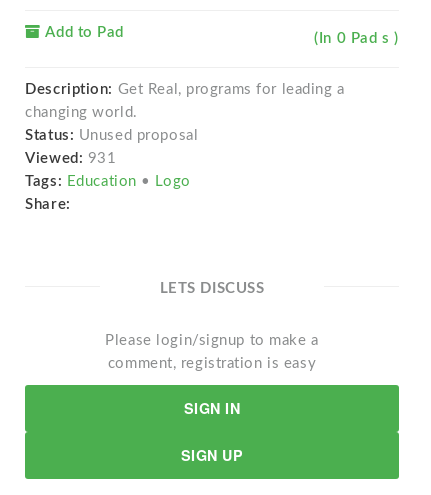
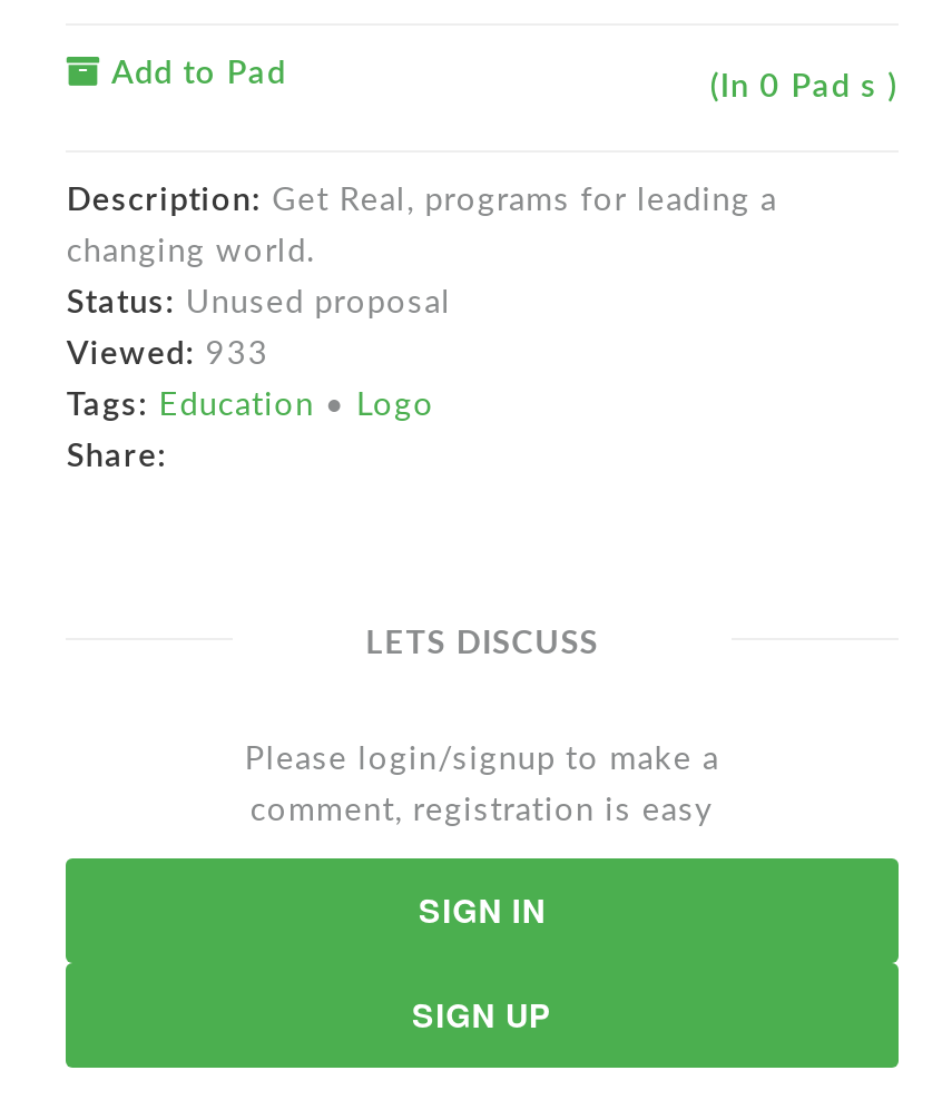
- Viewed: 931
+ Viewed: 933
